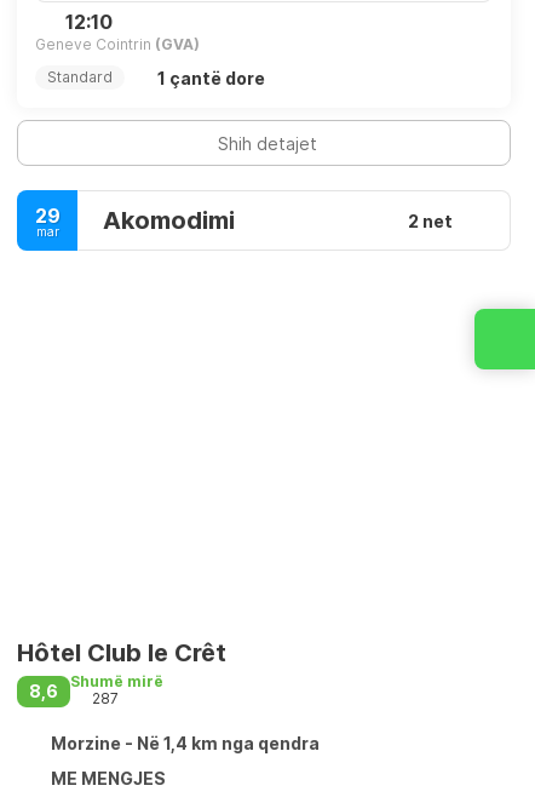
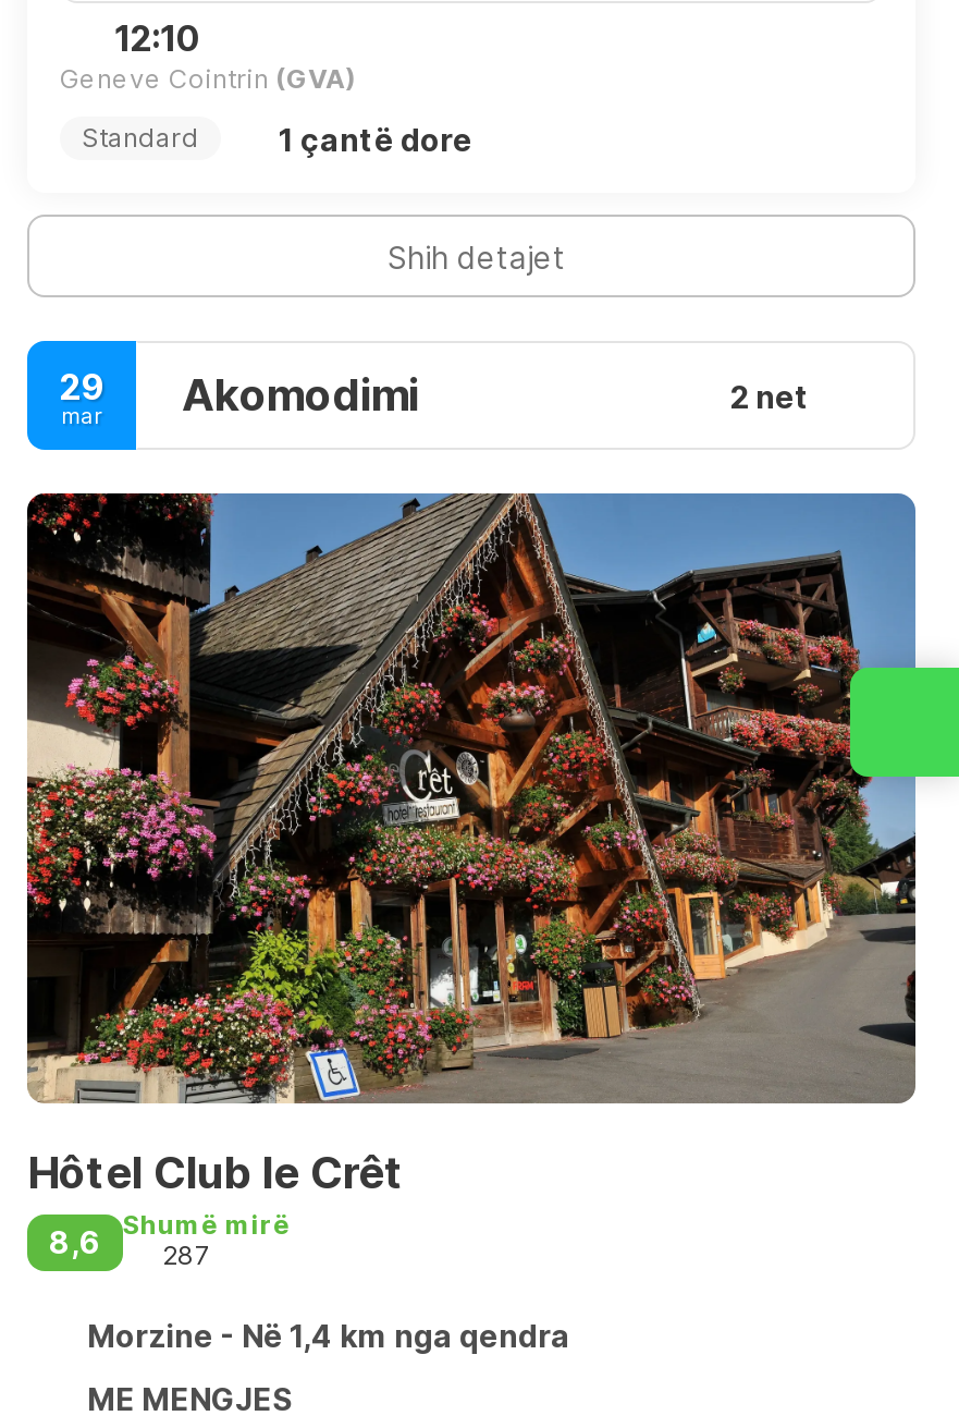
+ [image]
